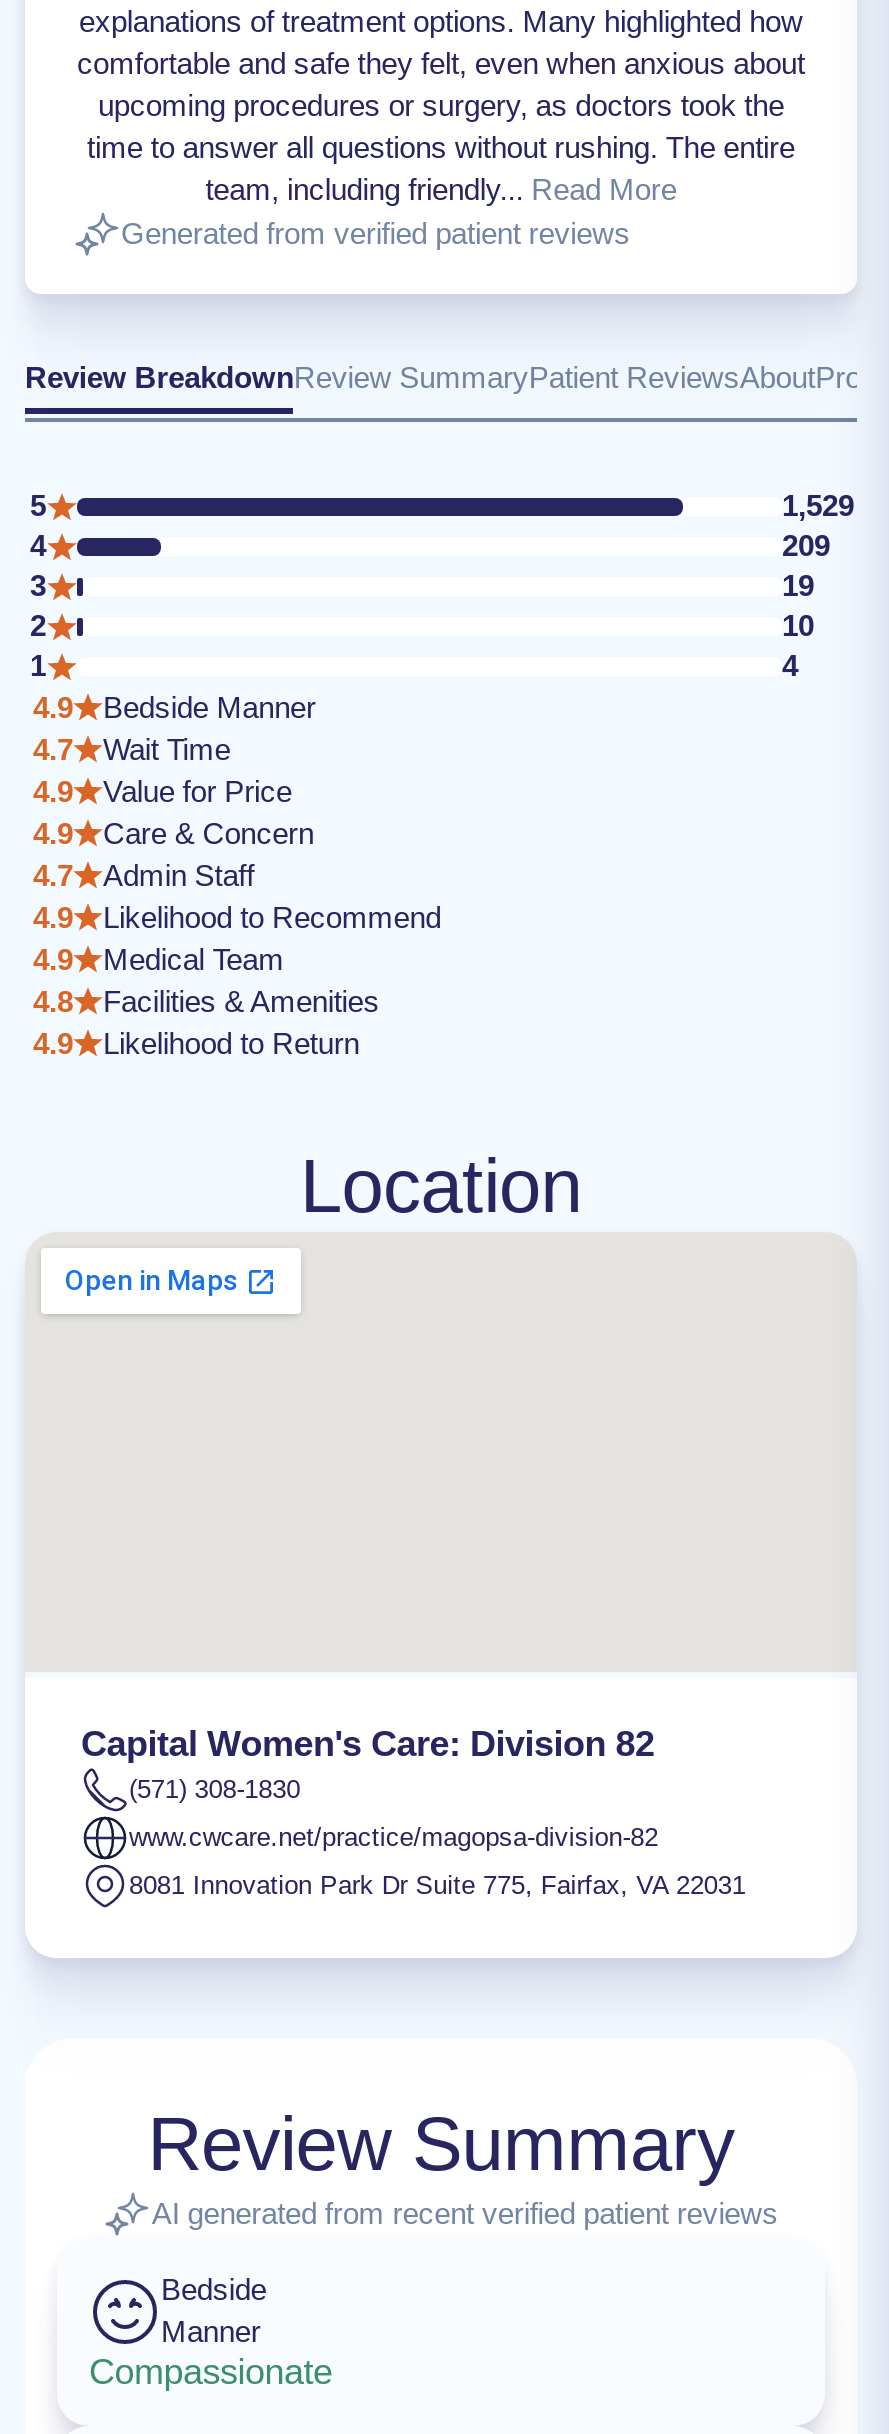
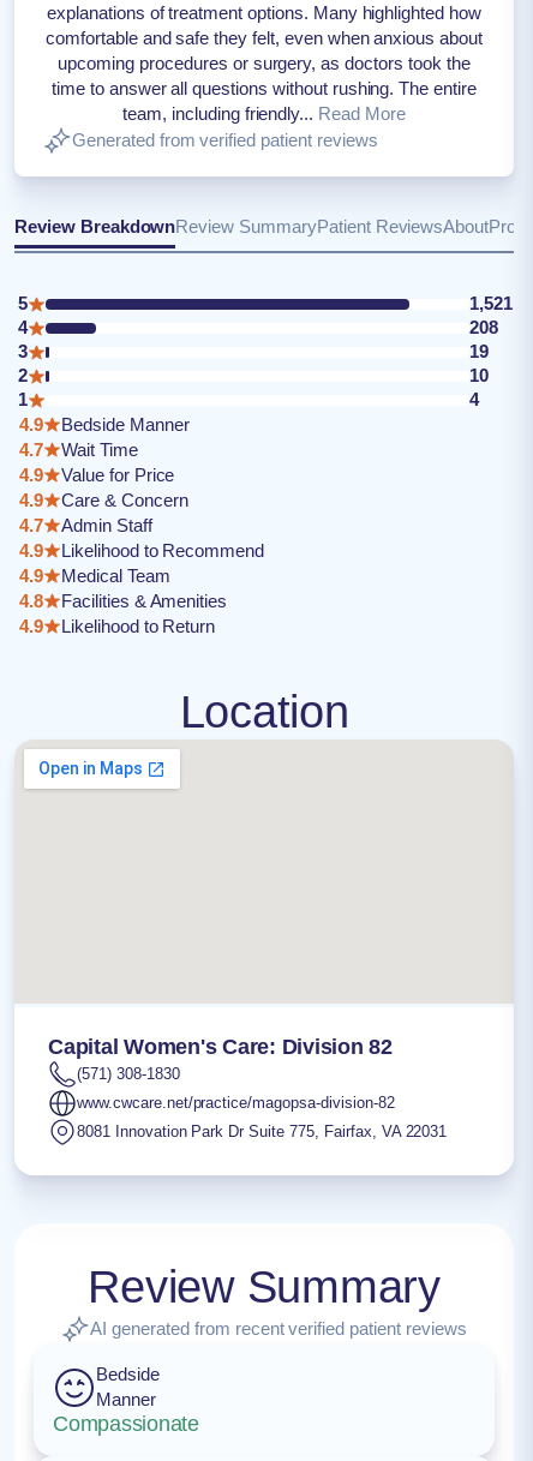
- 1,529
+ 1,521

- 209
+ 208
